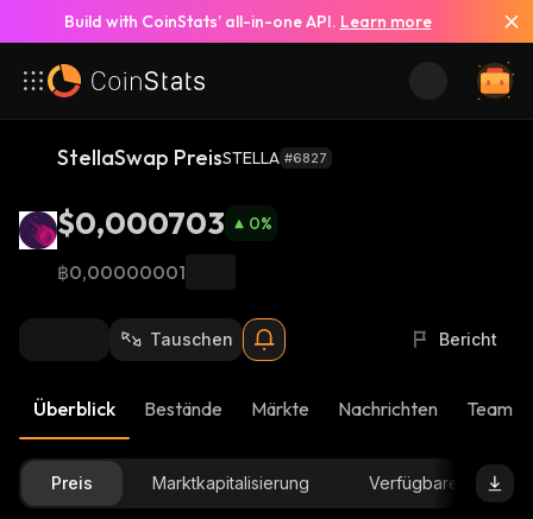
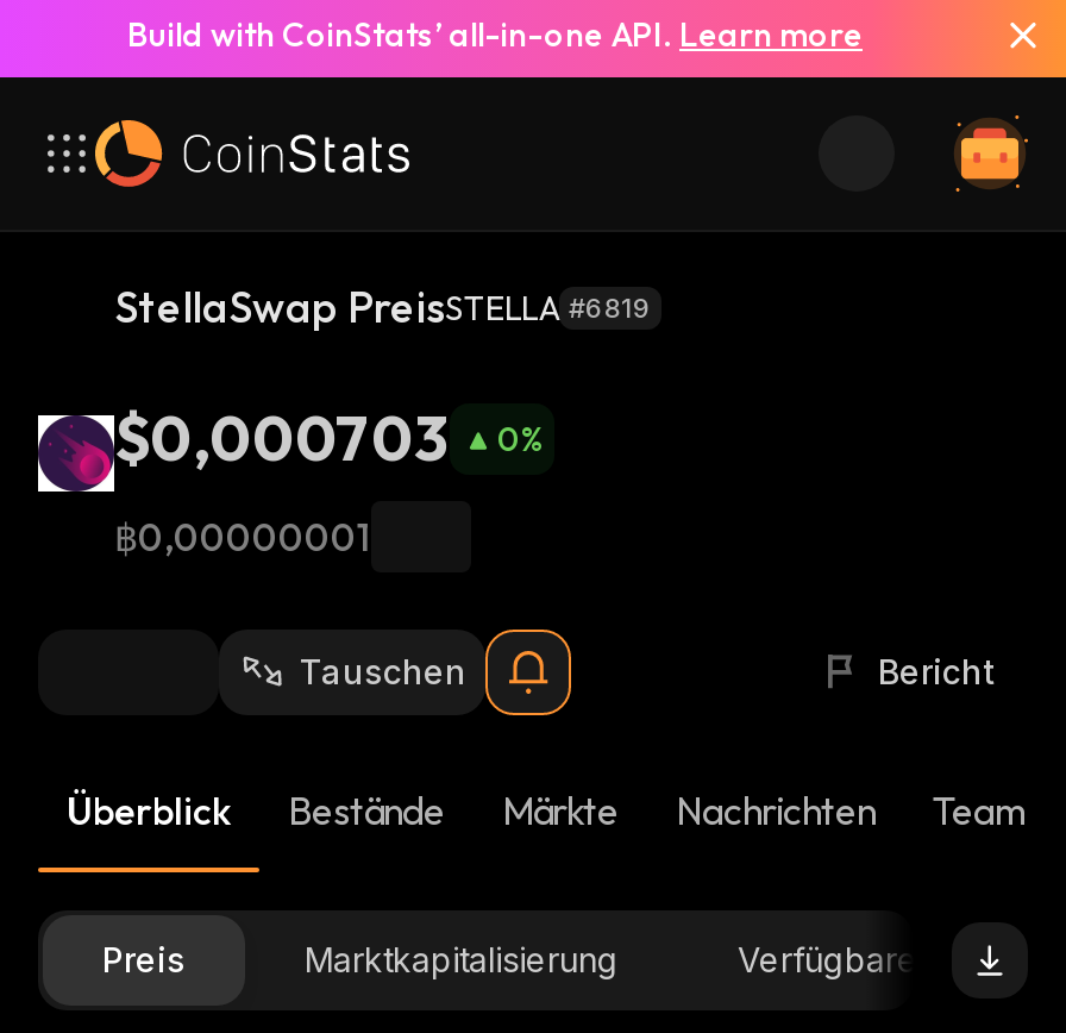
- StellaSwap PreisSTELLA #6827
+ StellaSwap PreisSTELLA #6819
